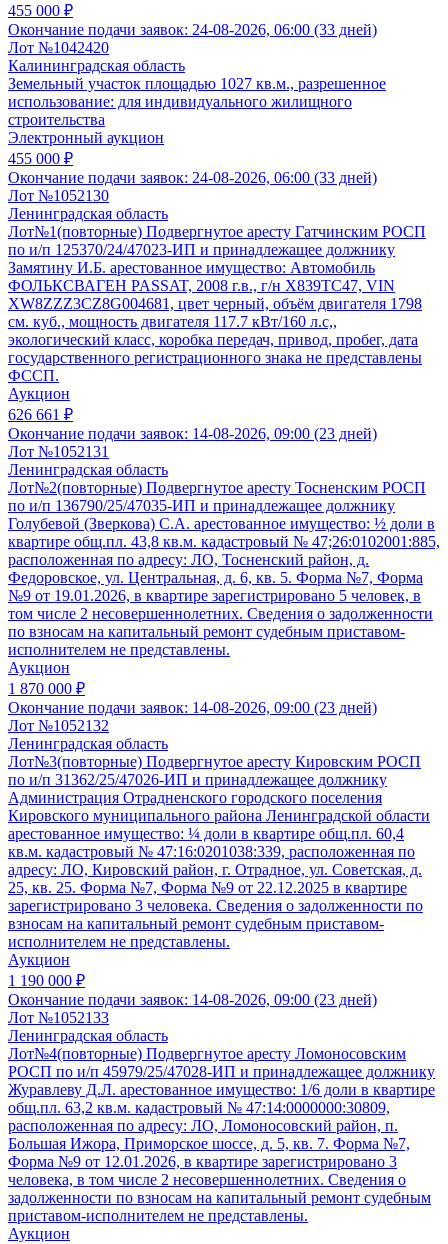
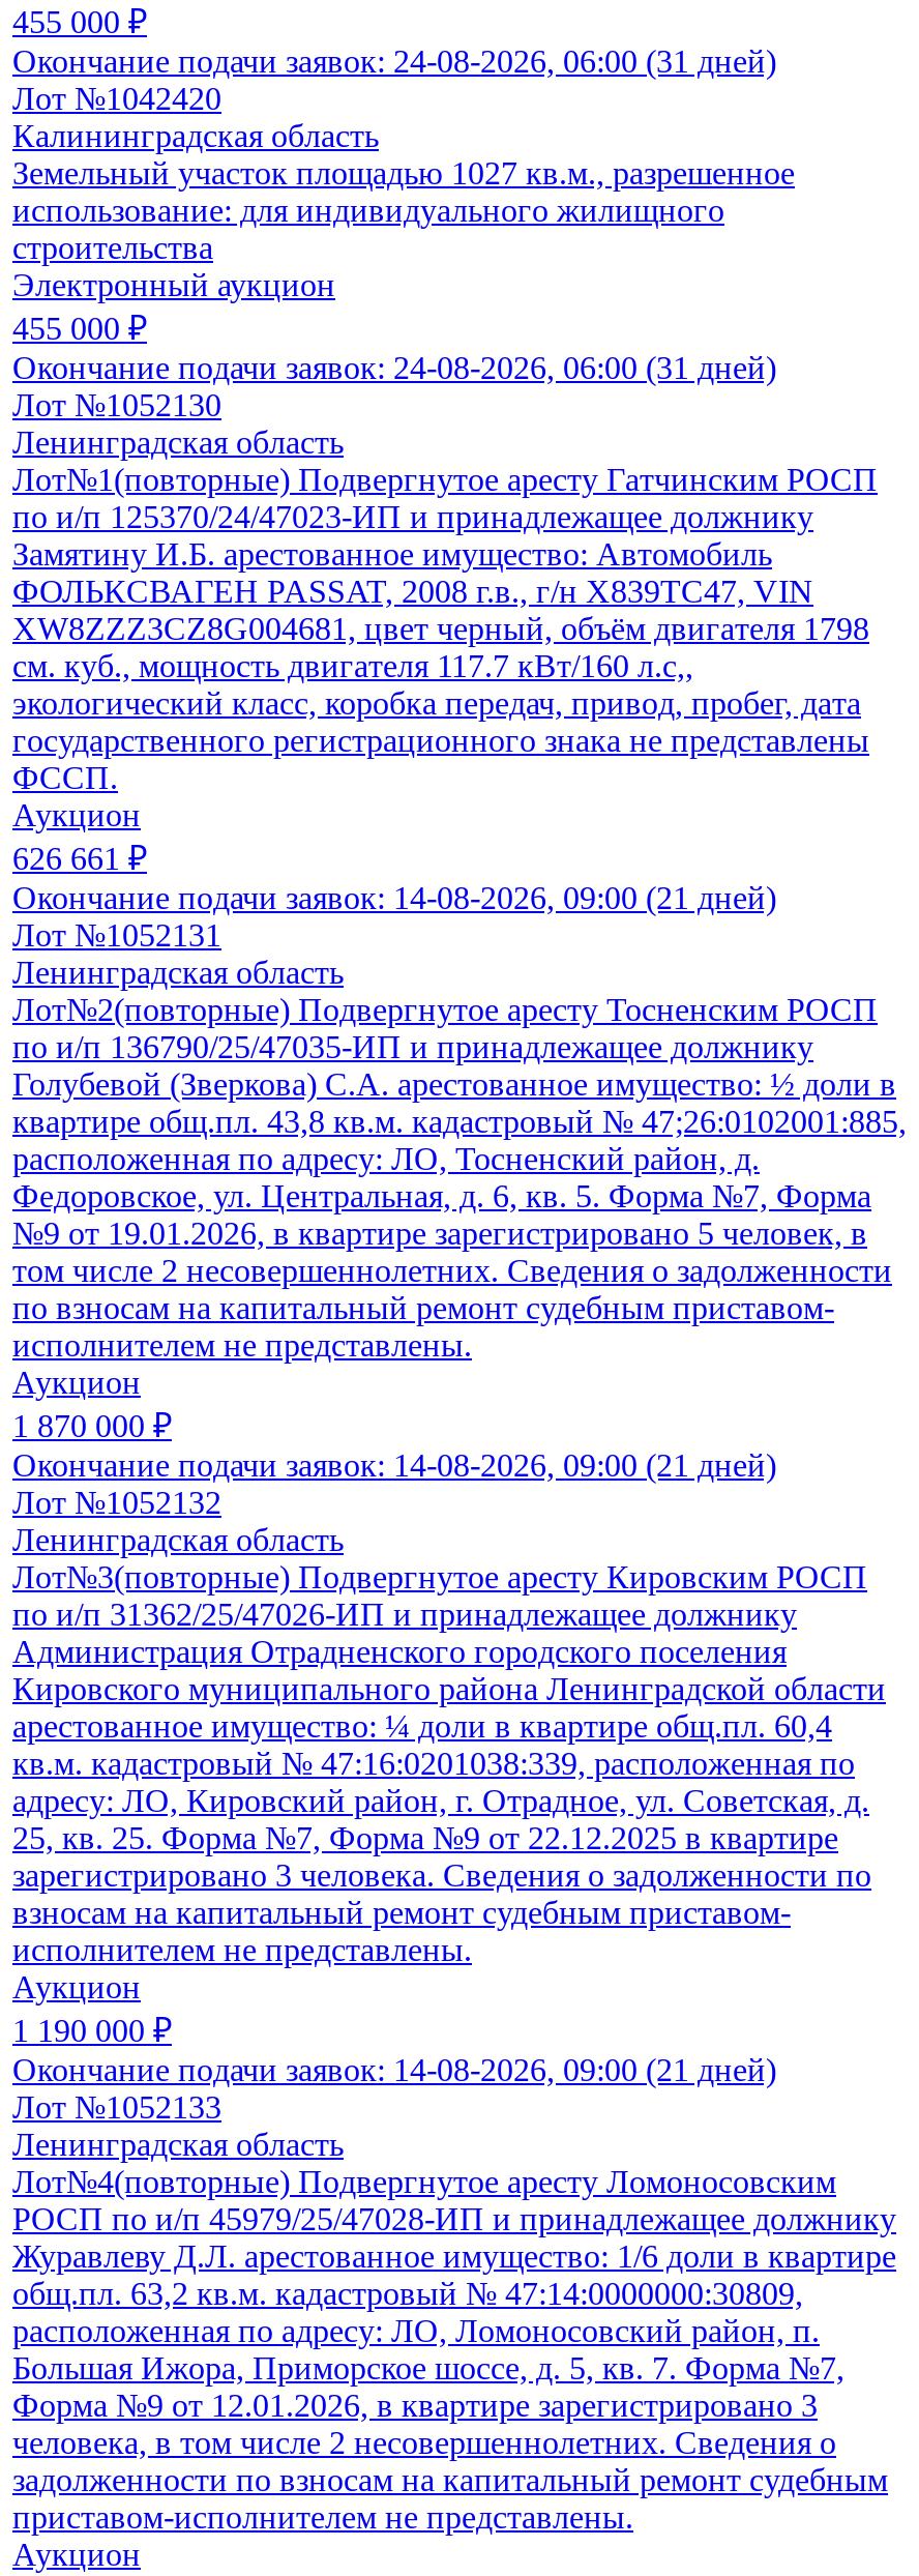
- Окончание подачи заявок: 24-08-2026, 06:00 (33 дней)
+ Окончание подачи заявок: 24-08-2026, 06:00 (31 дней)

- Окончание подачи заявок: 24-08-2026, 06:00 (33 дней)
+ Окончание подачи заявок: 24-08-2026, 06:00 (31 дней)

- Окончание подачи заявок: 14-08-2026, 09:00 (23 дней)
+ Окончание подачи заявок: 14-08-2026, 09:00 (21 дней)

- Окончание подачи заявок: 14-08-2026, 09:00 (23 дней)
+ Окончание подачи заявок: 14-08-2026, 09:00 (21 дней)

- Окончание подачи заявок: 14-08-2026, 09:00 (23 дней)
+ Окончание подачи заявок: 14-08-2026, 09:00 (21 дней)
